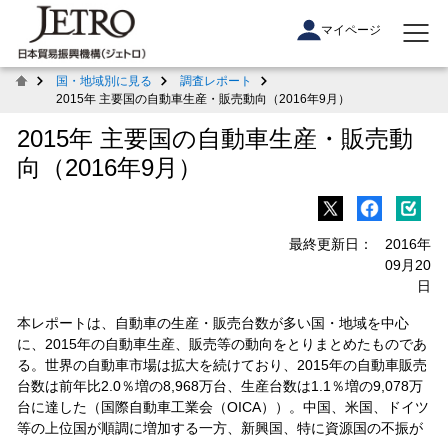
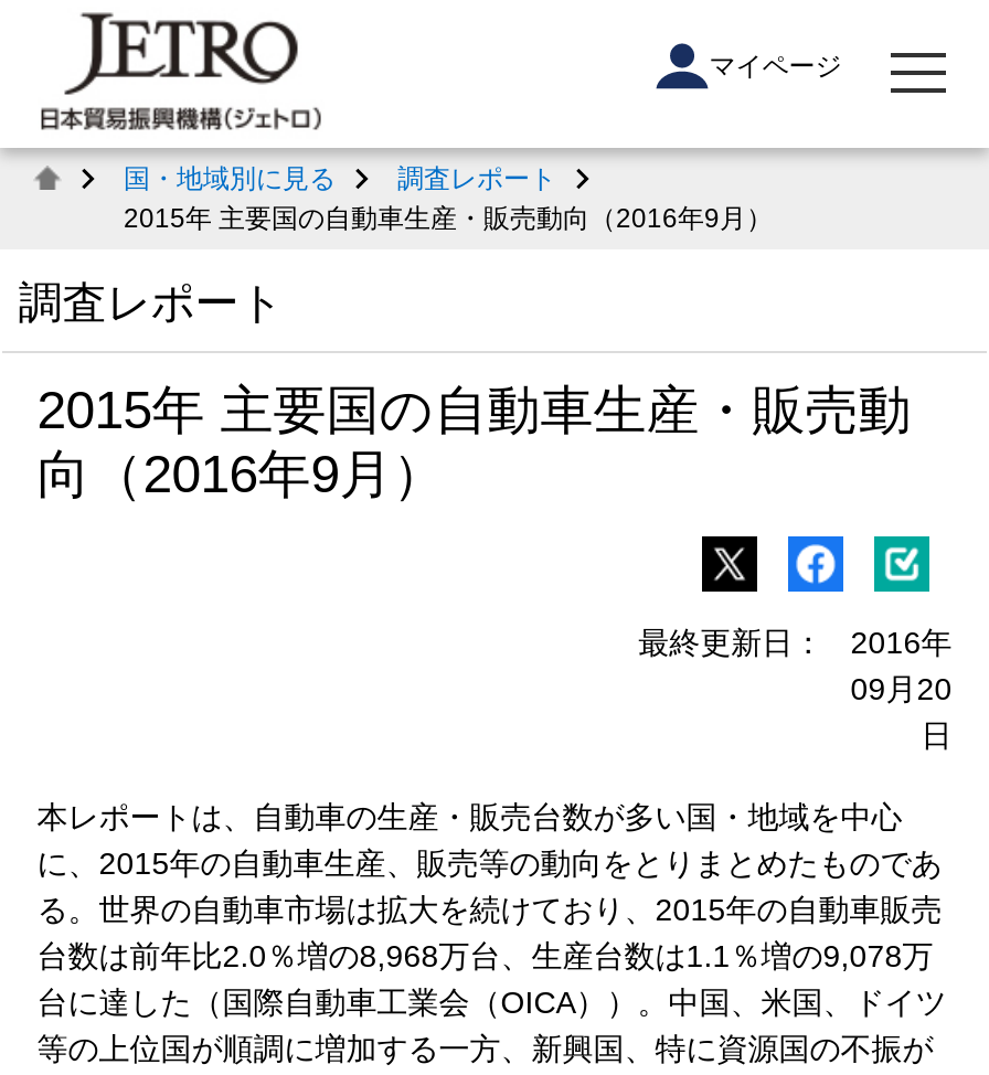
+ 調査レポート
